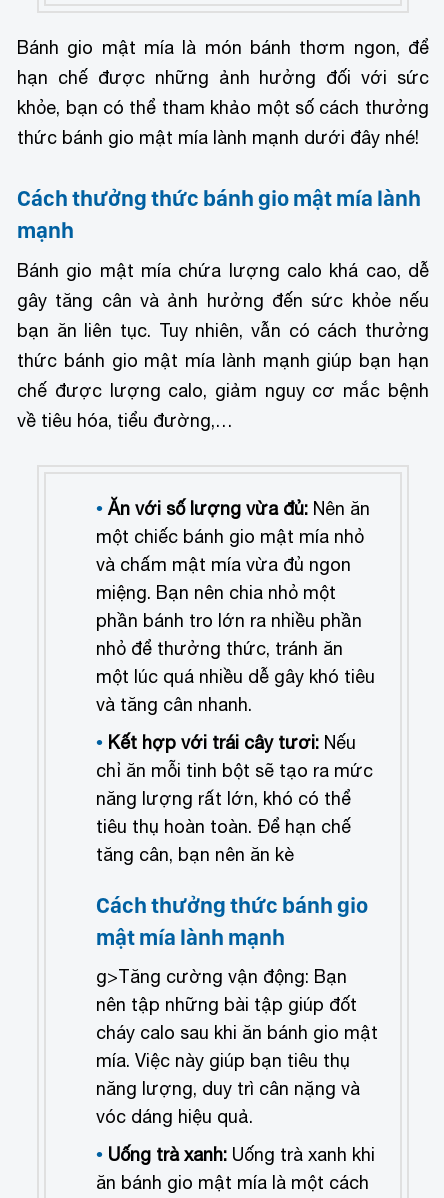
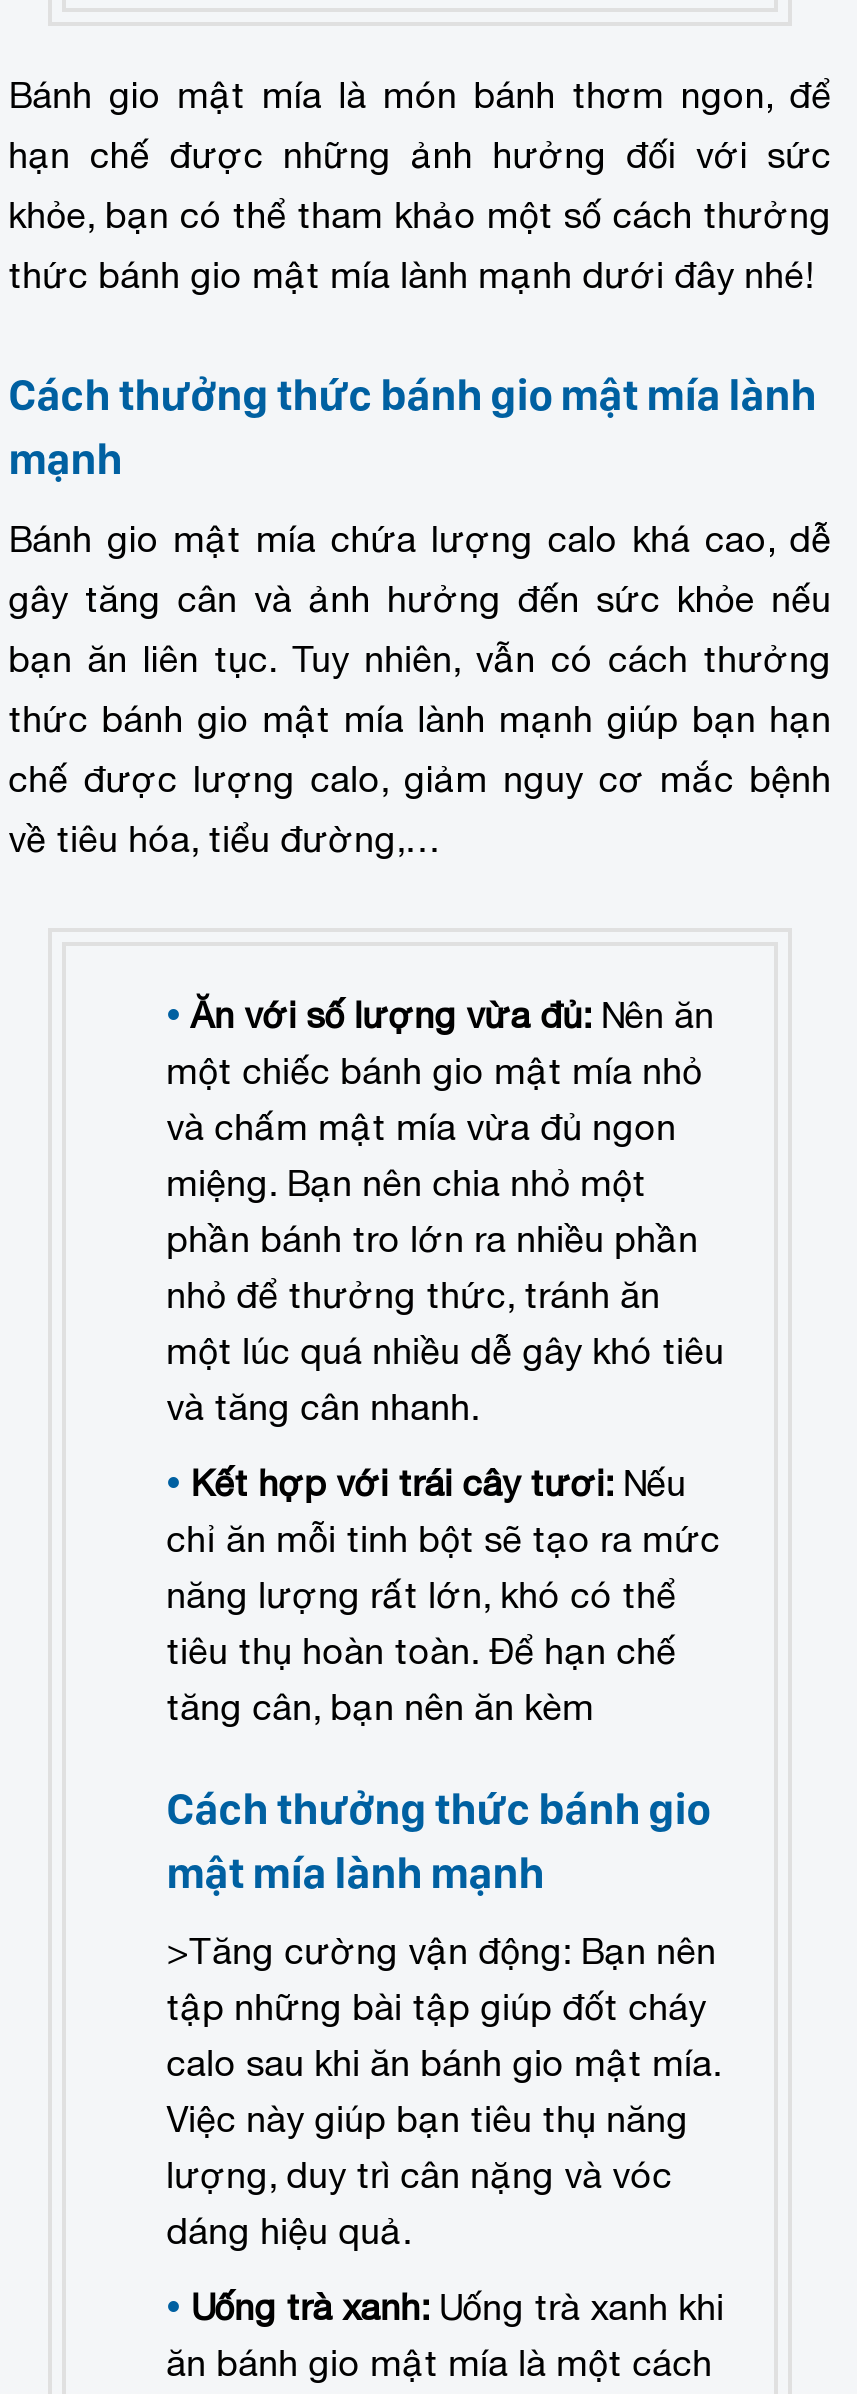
- tăng cân, bạn nên ăn kè
+ tăng cân, bạn nên ăn kèm

- g>Tăng cường vận động: Bạn
- nên tập những bài tập giúp đốt
- cháy calo sau khi ăn bánh gio mật
- mía. Việc này giúp bạn tiêu thụ
- năng lượng, duy trì cân nặng và
- vóc dáng hiệu quả.
+ >Tăng cường vận động: Bạn nên
+ tập những bài tập giúp đốt cháy
+ calo sau khi ăn bánh gio mật mía.
+ Việc này giúp bạn tiêu thụ năng
+ lượng, duy trì cân nặng và vóc
+ dáng hiệu quả.
